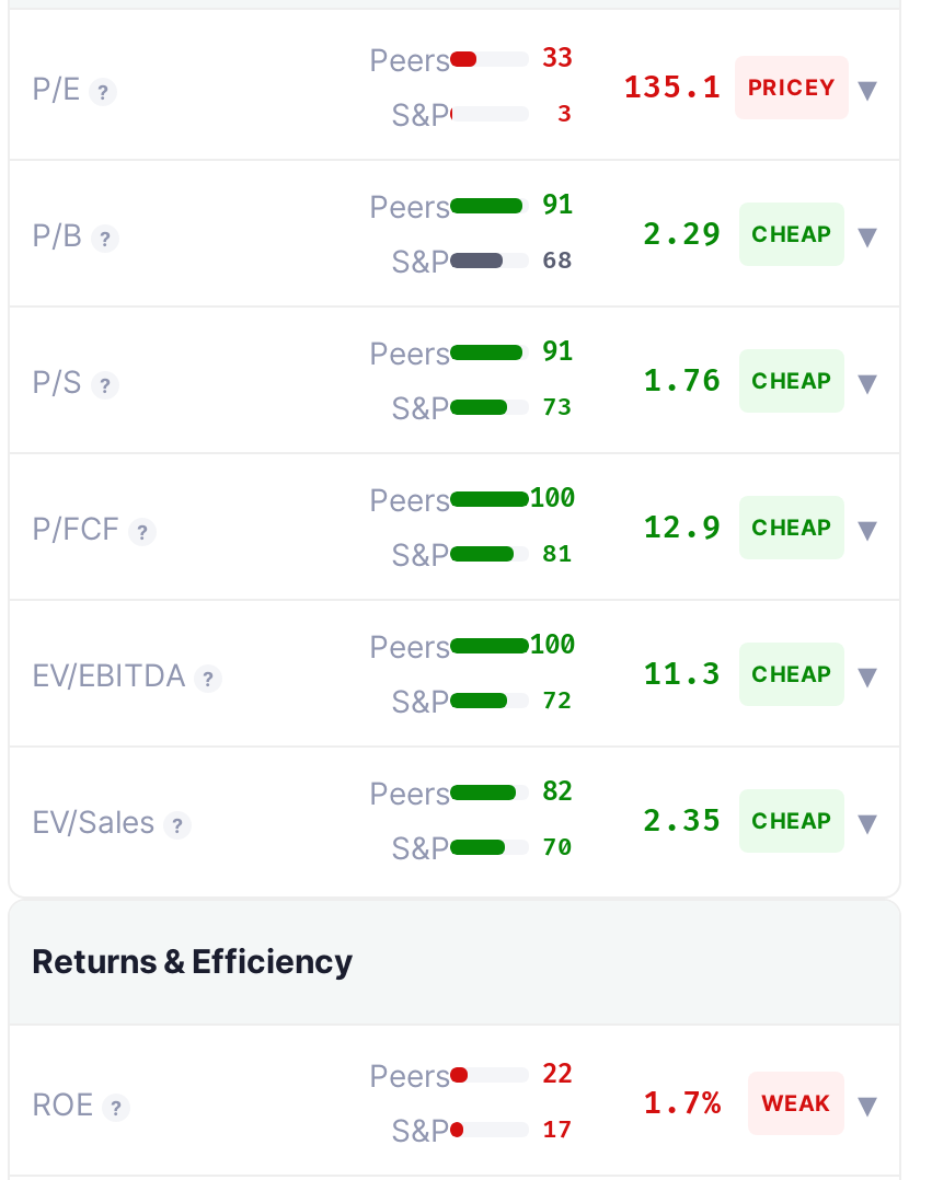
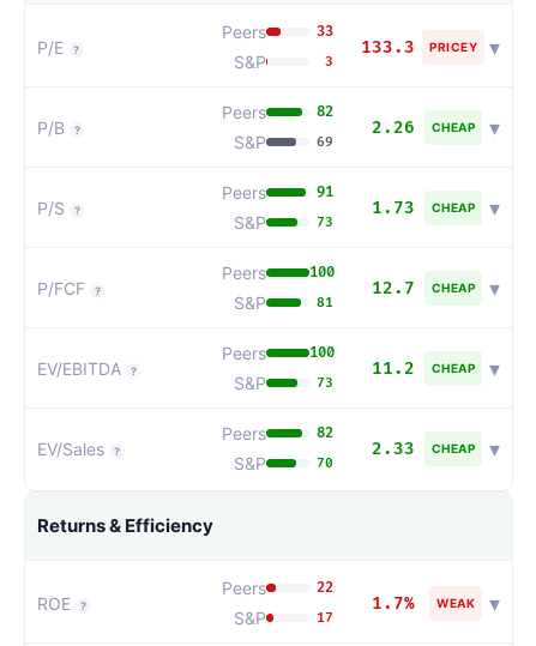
- 135.1
+ 133.3

- 91
+ 82

- 2.29
+ 2.26

- 68
+ 69

- 1.76
+ 1.73

- 12.9
+ 12.7

- 11.3
+ 11.2

- 72
+ 73

- 2.35
+ 2.33
